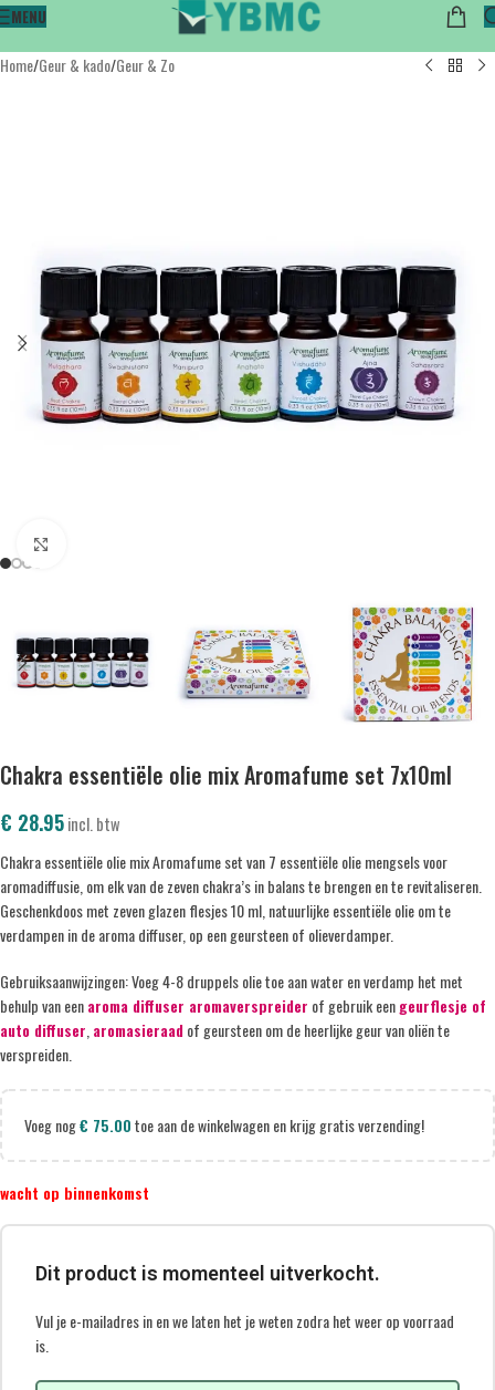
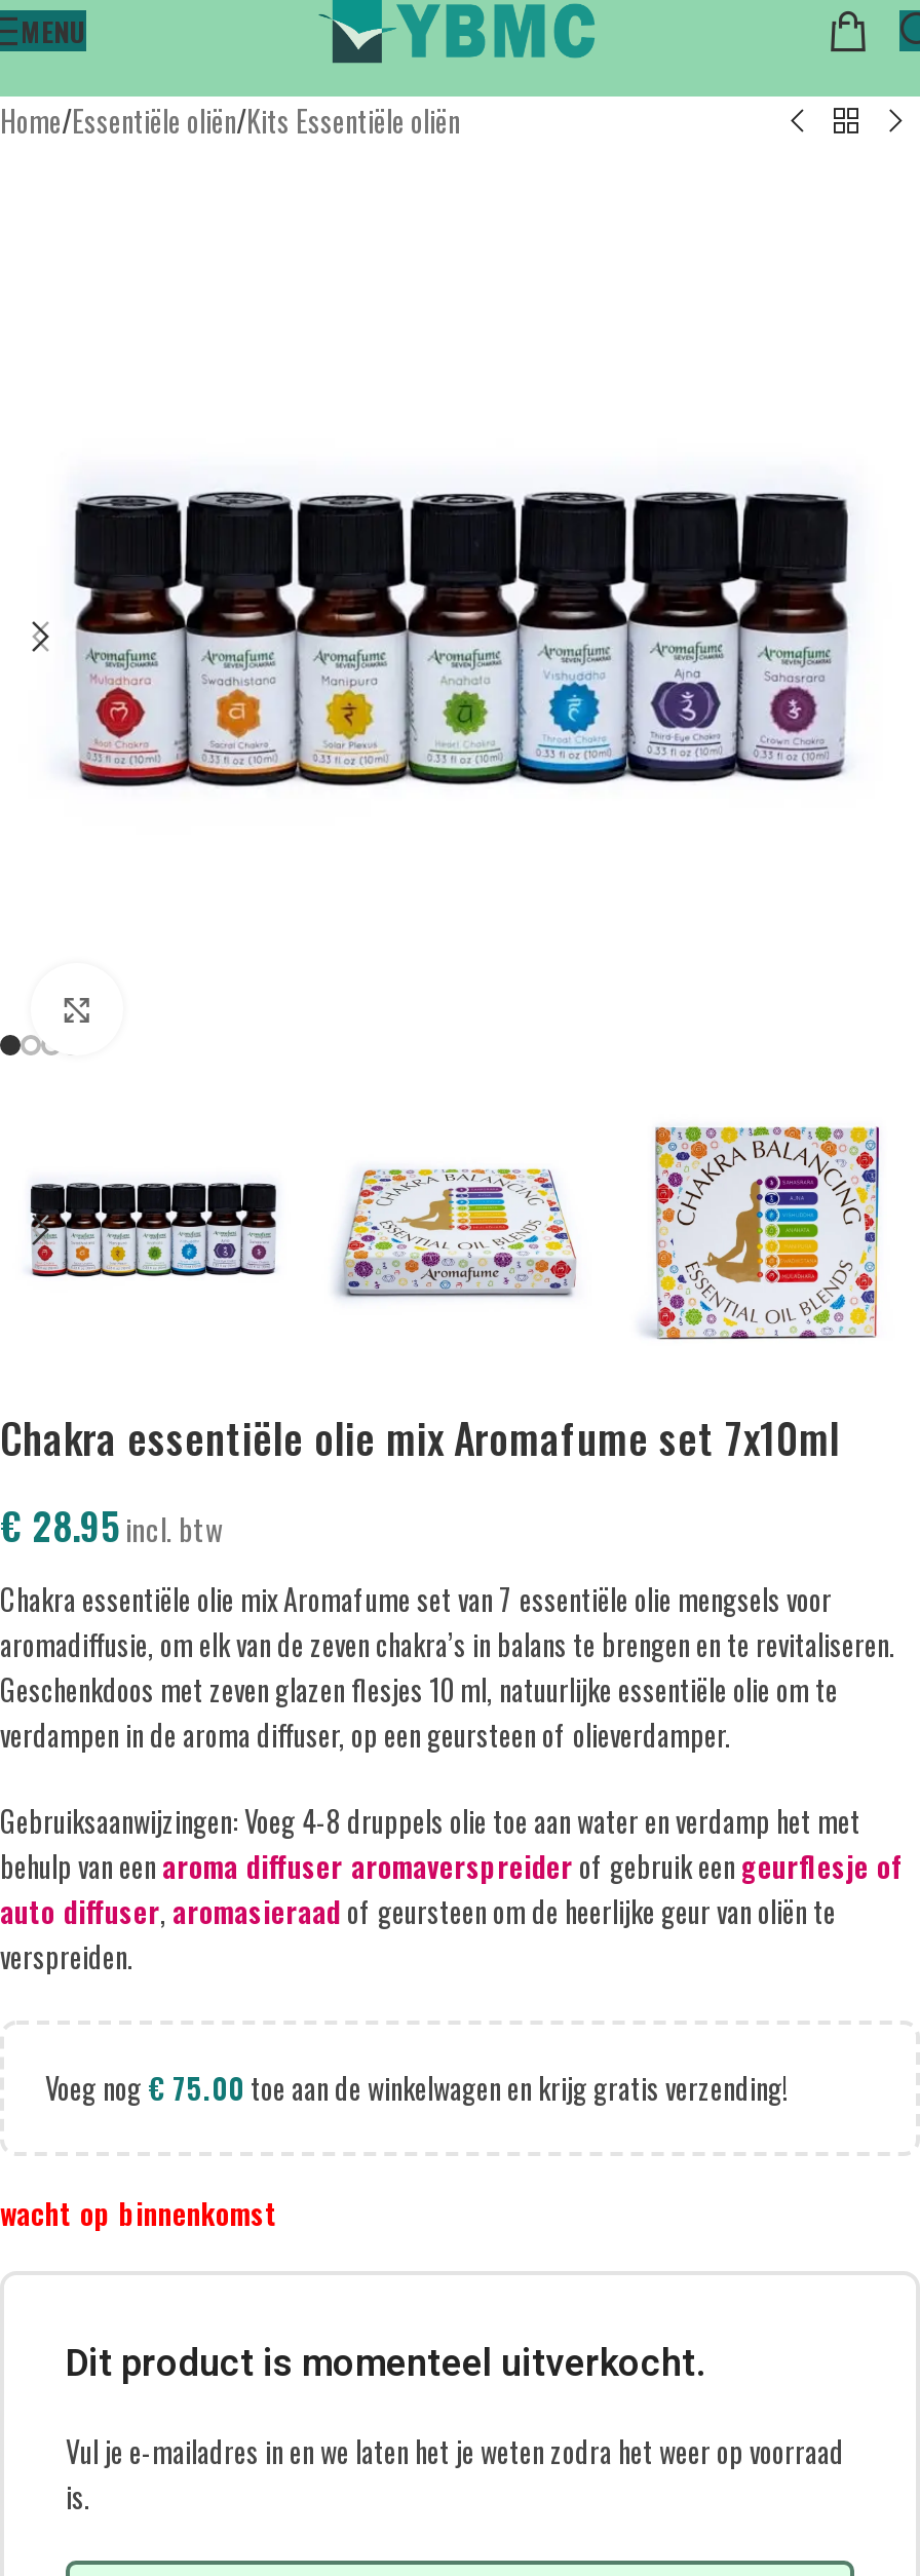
- Home/Geur & kado/Geur & Zo
+ Home/Essentiële oliën/Kits Essentiële oliën
